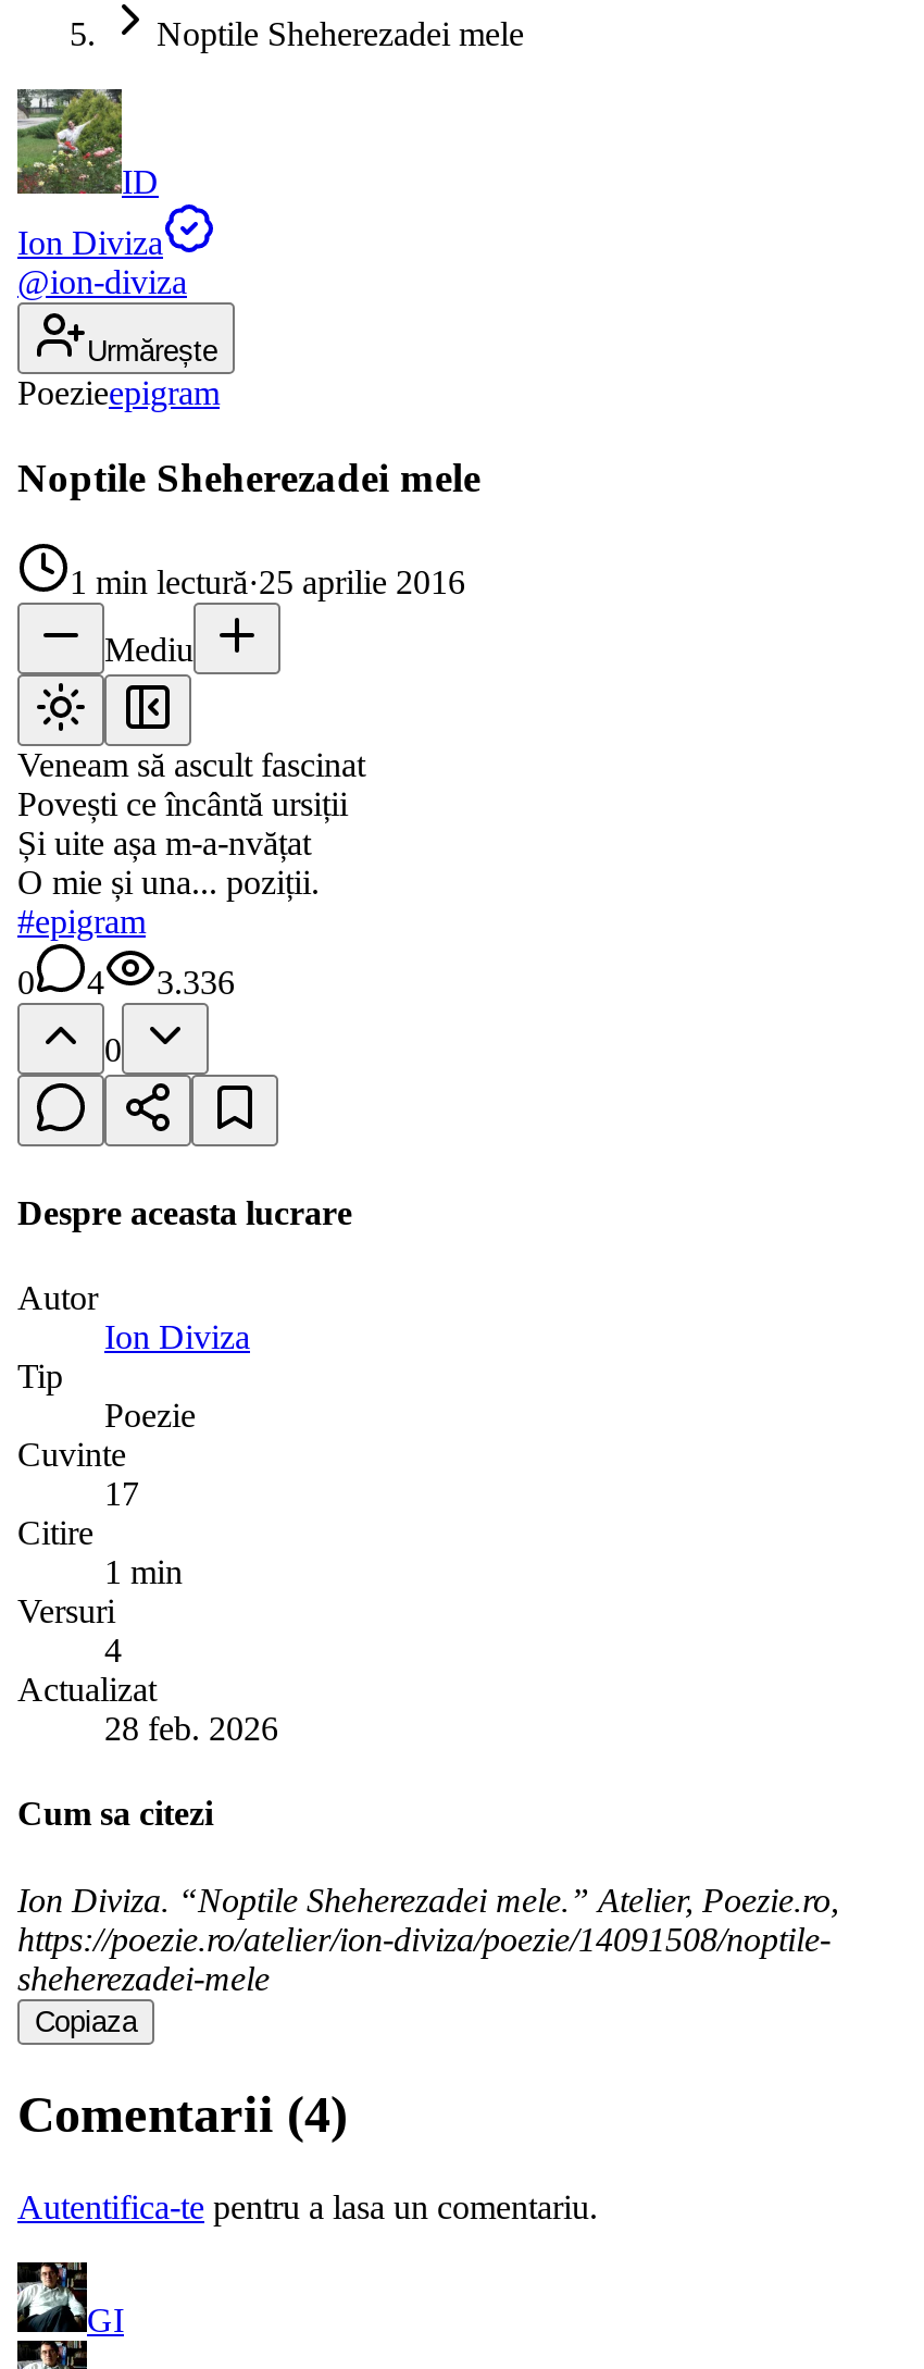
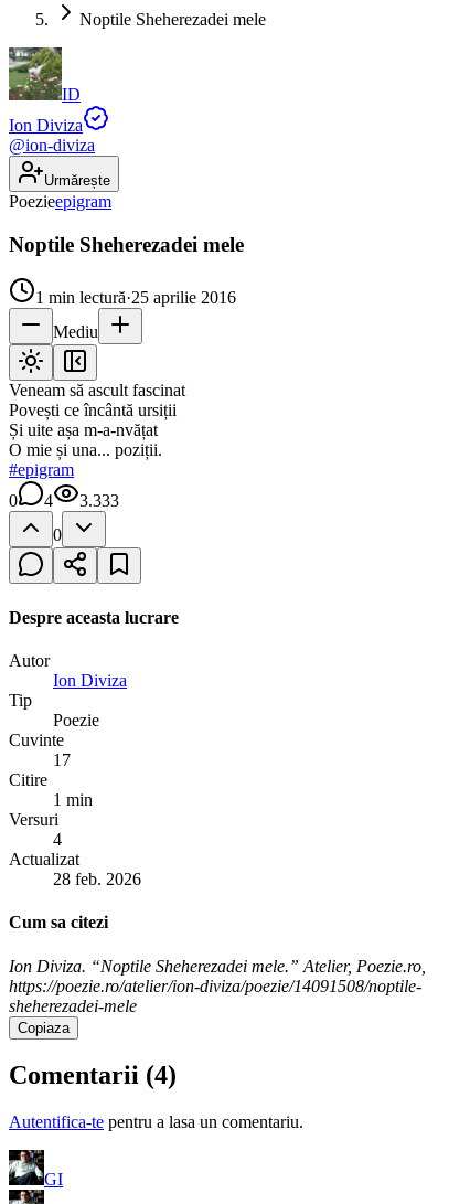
- 0 4 3.336
+ 0 4 3.333
